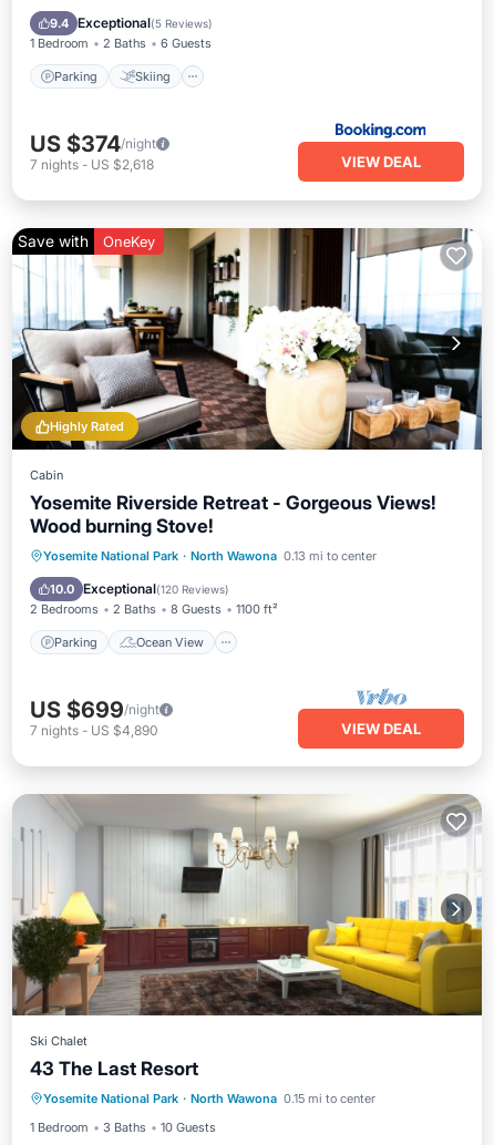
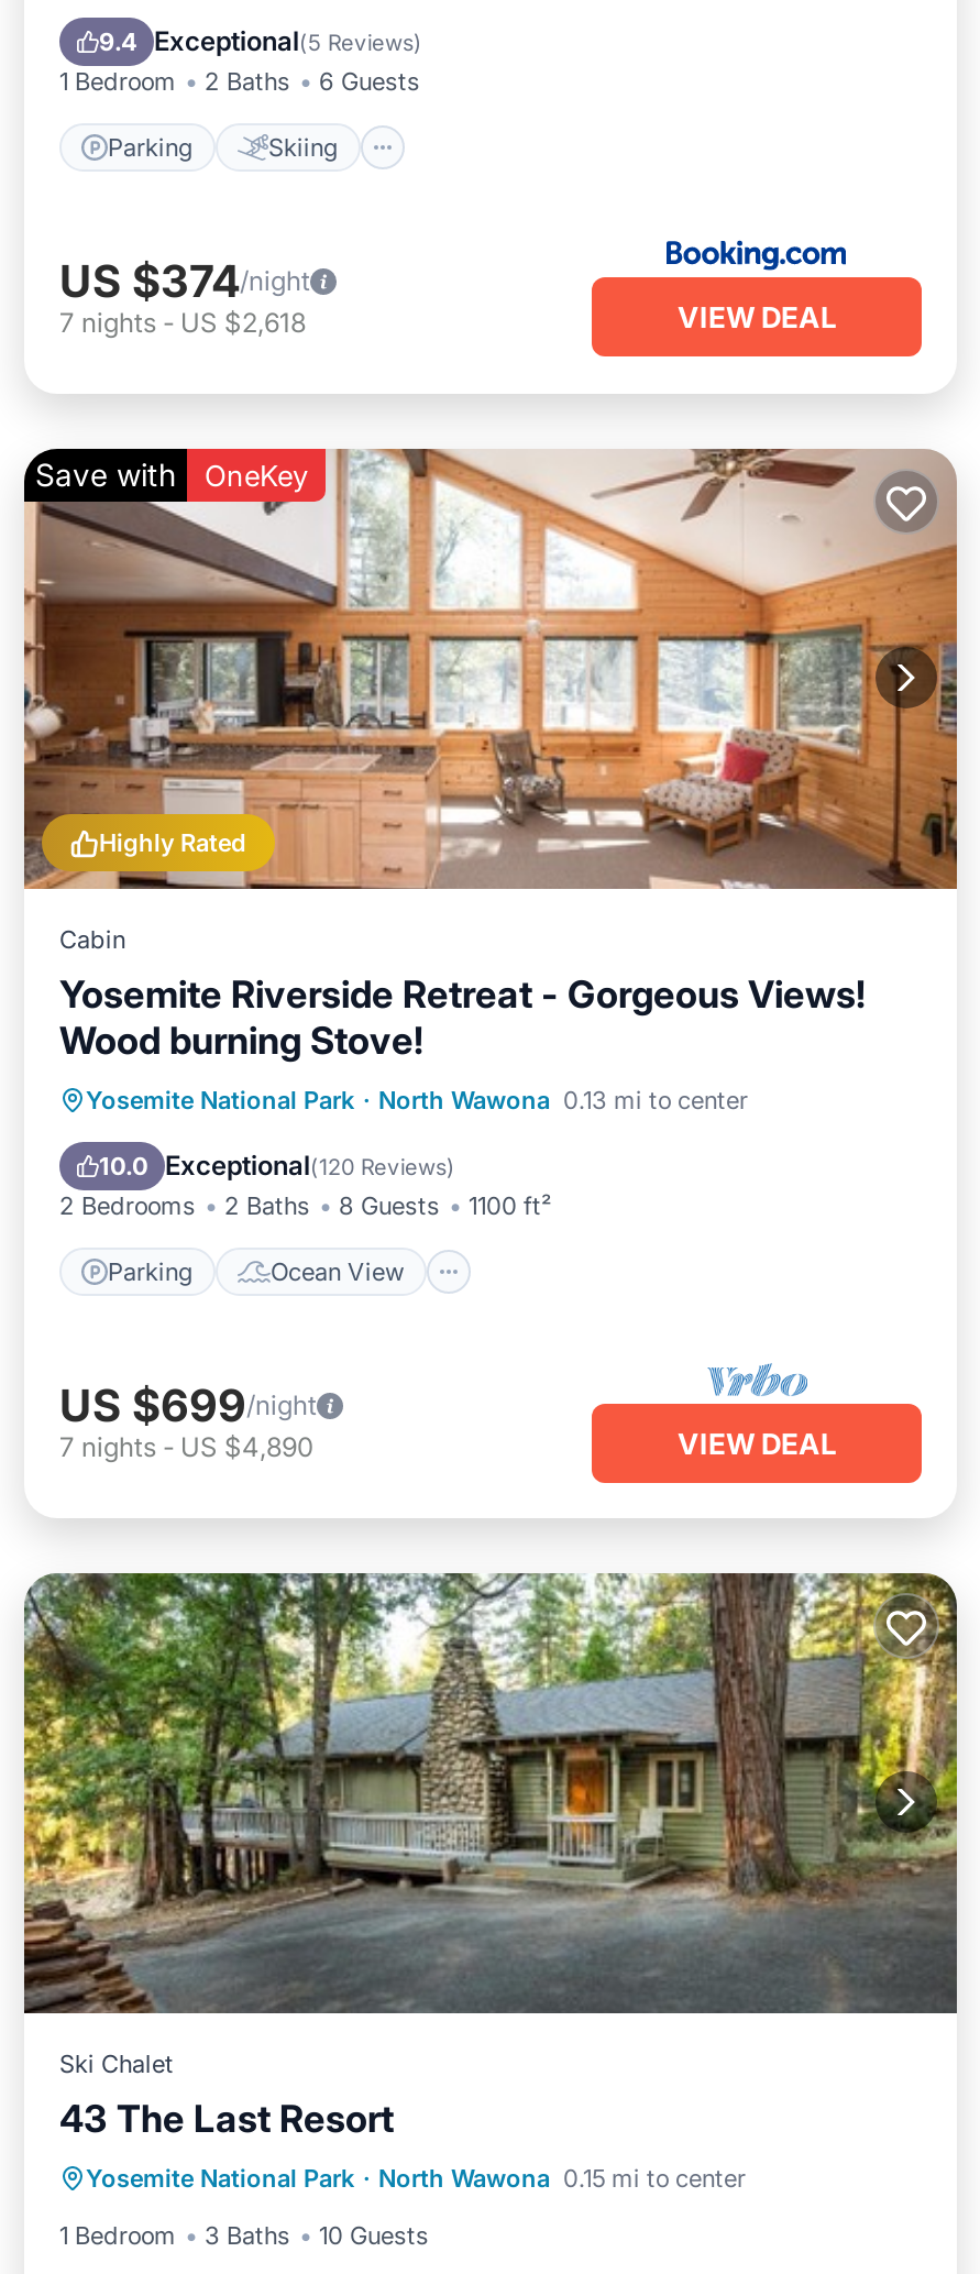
- [image]
+ [image]

- [image]
+ [image]
